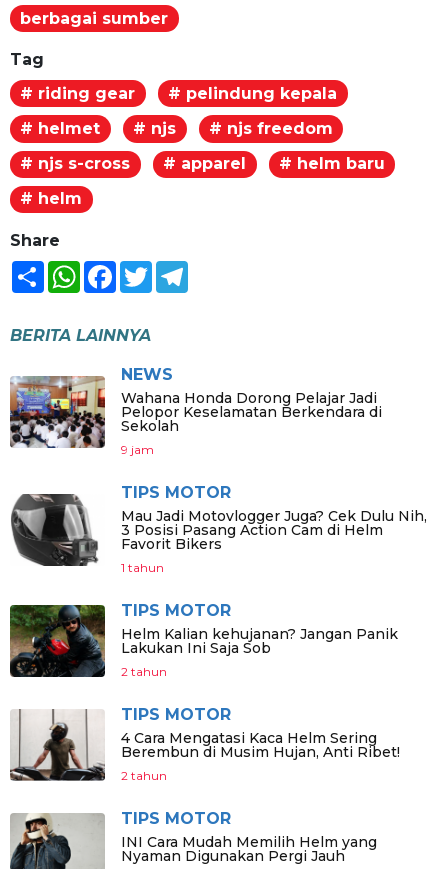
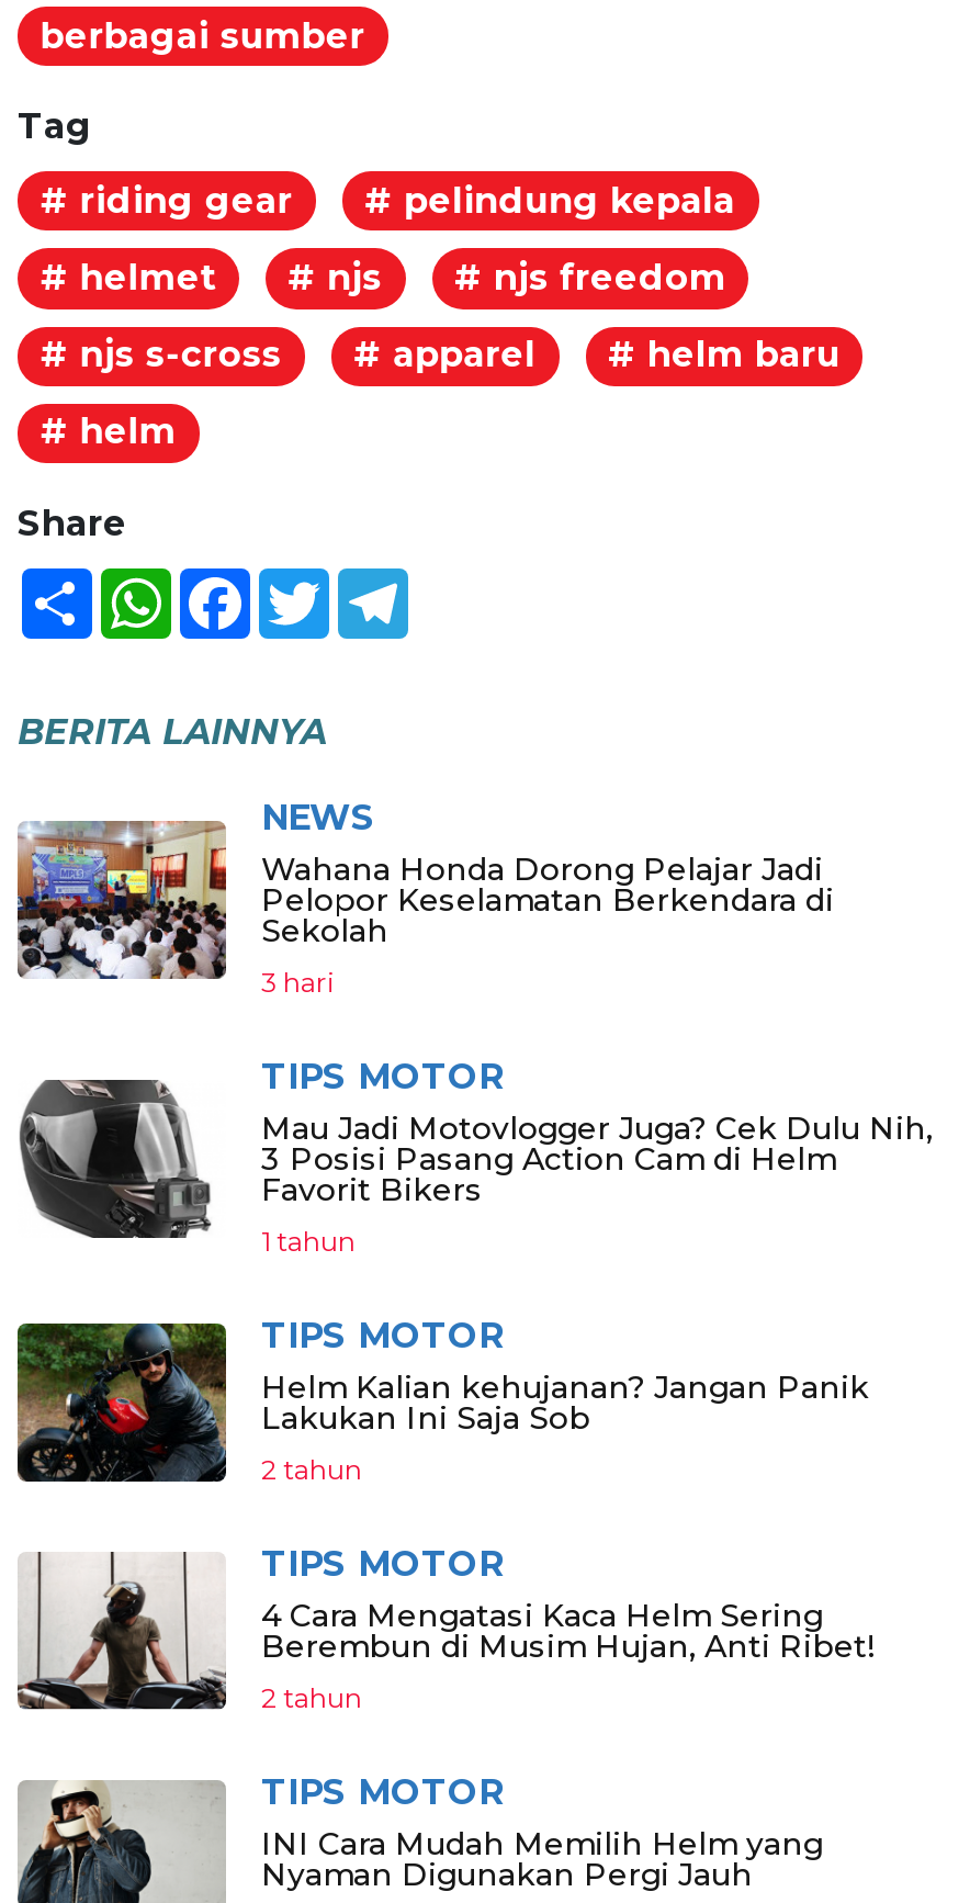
- 9 jam
+ 3 hari
